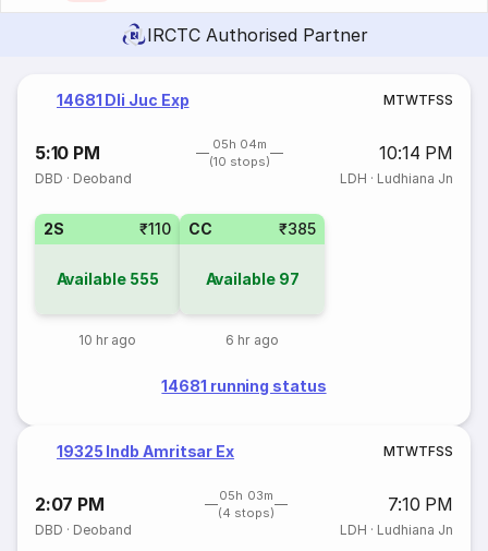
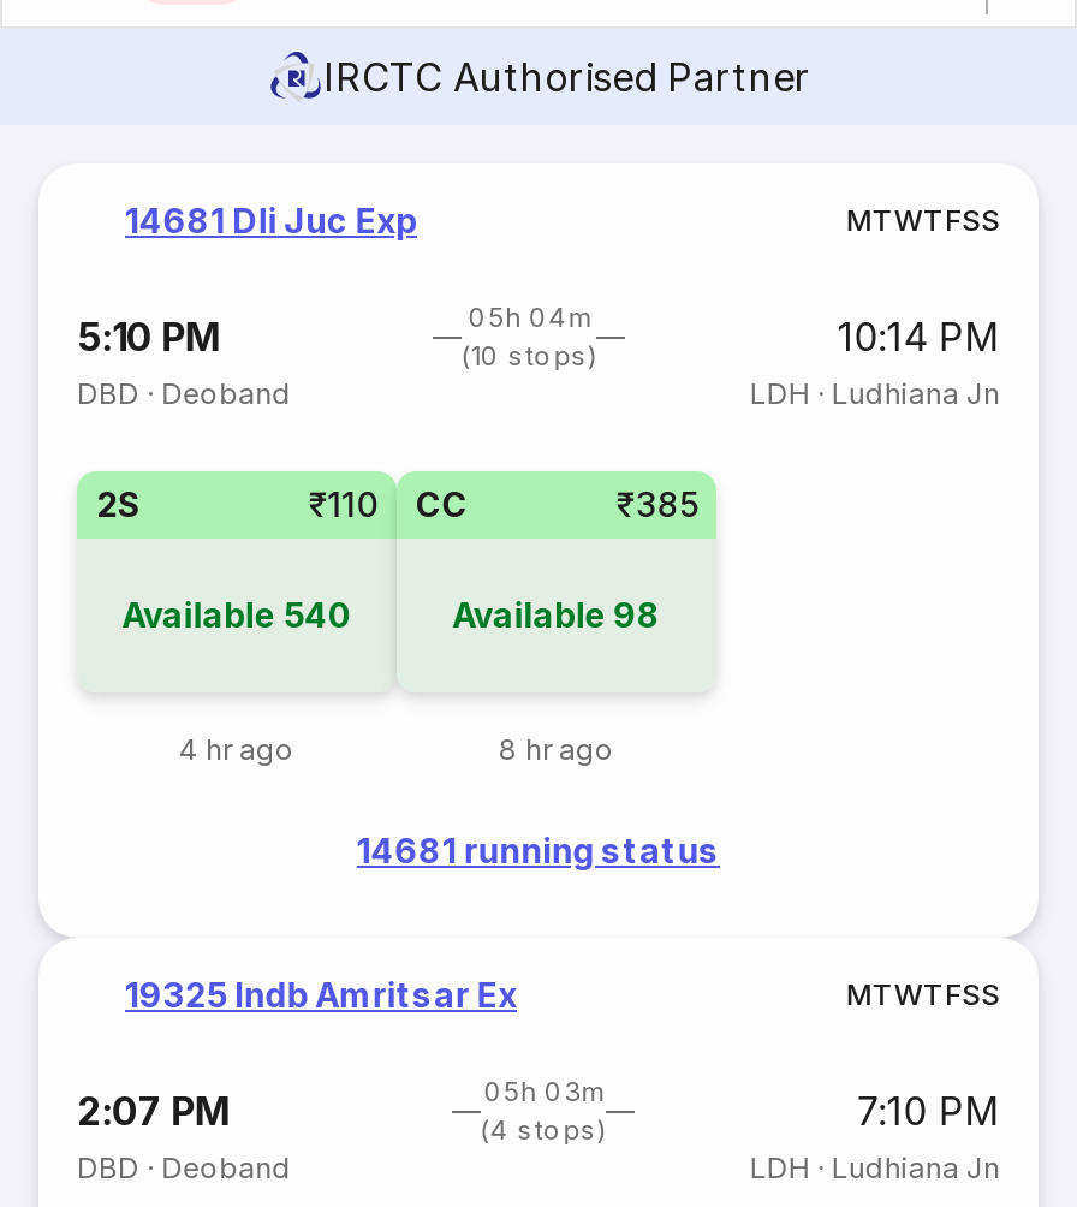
- Available 555
+ Available 540

- Available 97
+ Available 98

- 10 hr ago
+ 4 hr ago

- 6 hr ago
+ 8 hr ago
